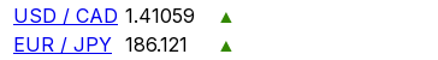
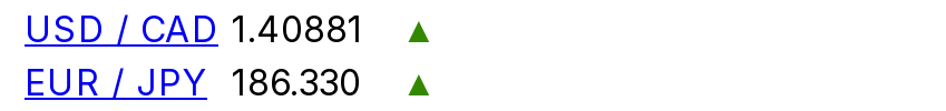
- USD / CAD 1.41059
+ USD / CAD 1.40881

- EUR / JPY 186.121
+ EUR / JPY 186.330
